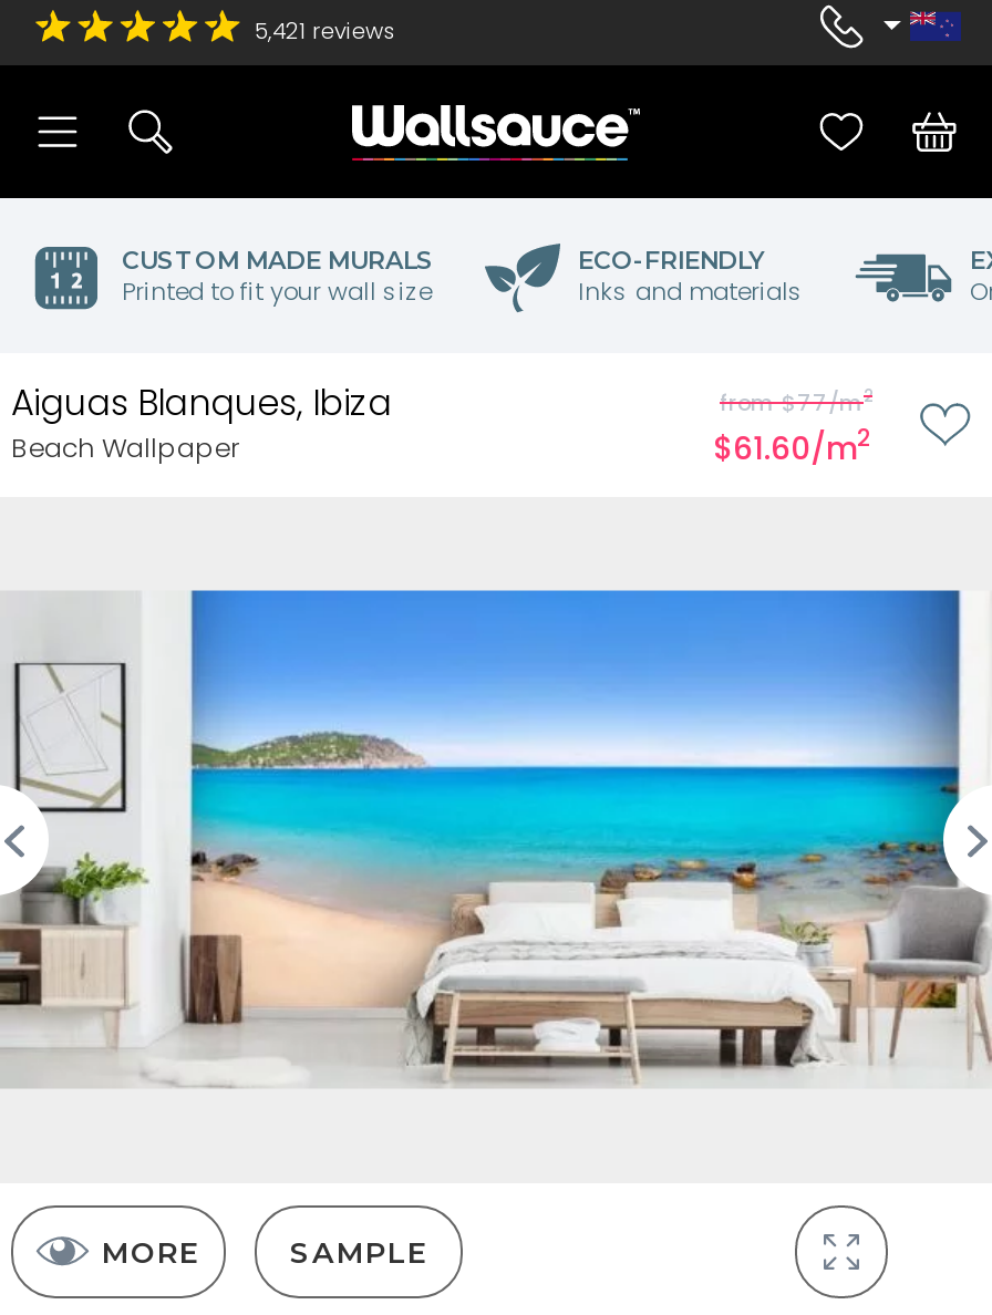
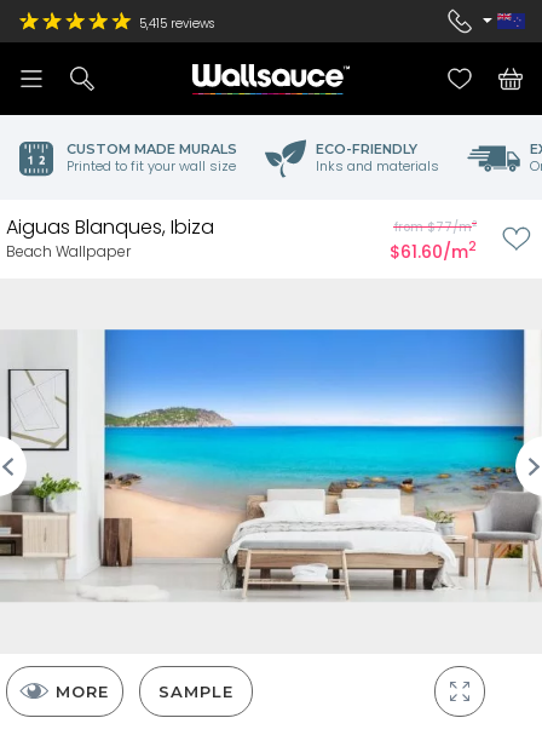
- 5,421 reviews
+ 5,415 reviews
